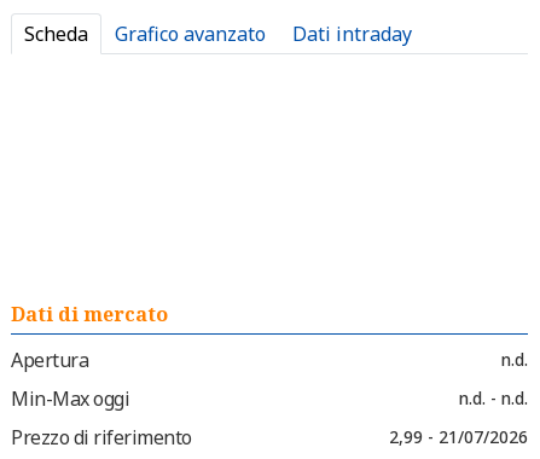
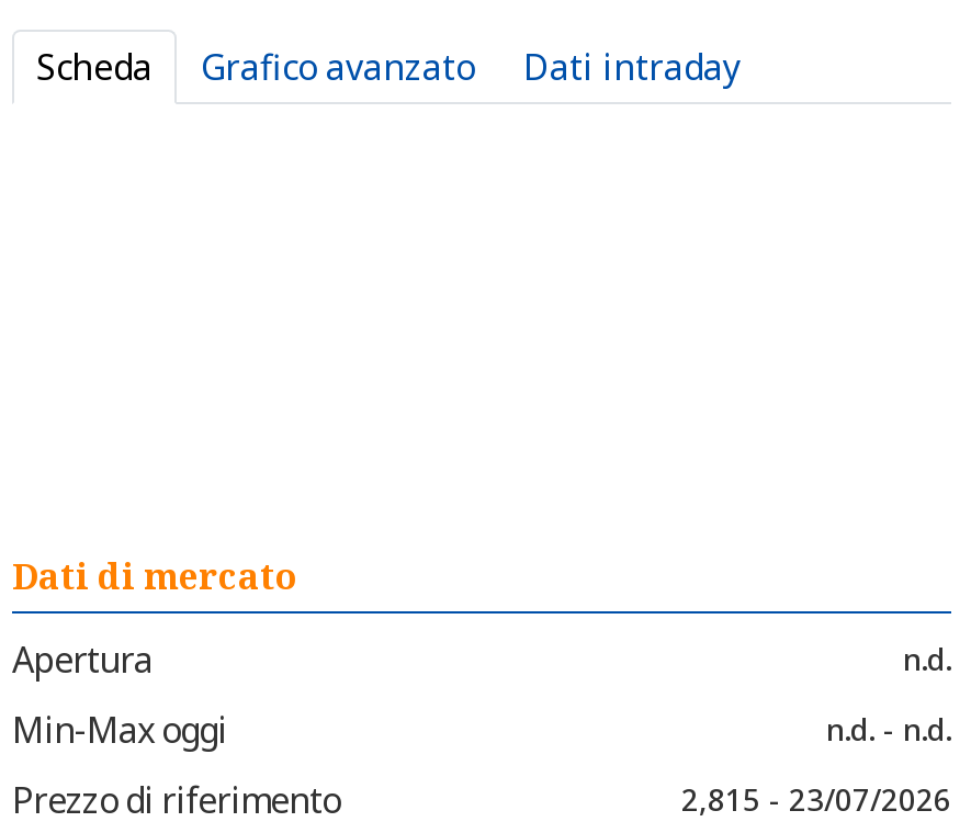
- 2,99 - 21/07/2026
+ 2,815 - 23/07/2026
